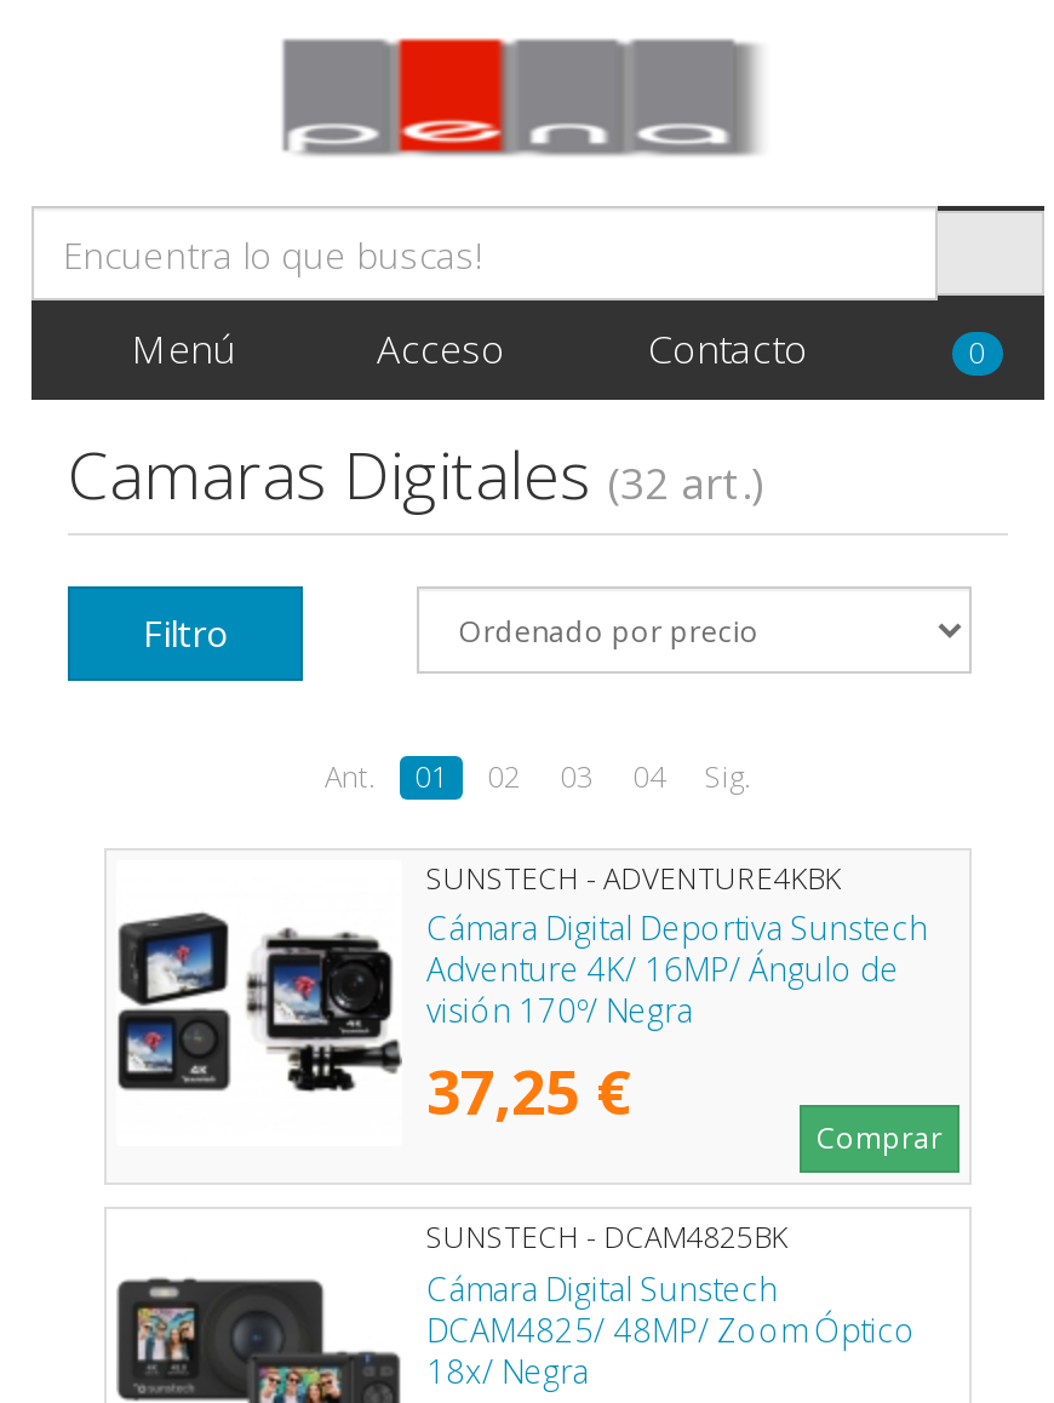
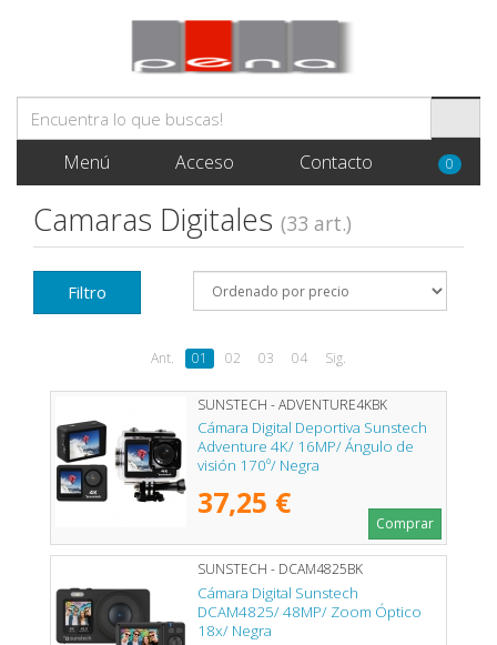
- Camaras Digitales (32 art.)
+ Camaras Digitales (33 art.)
